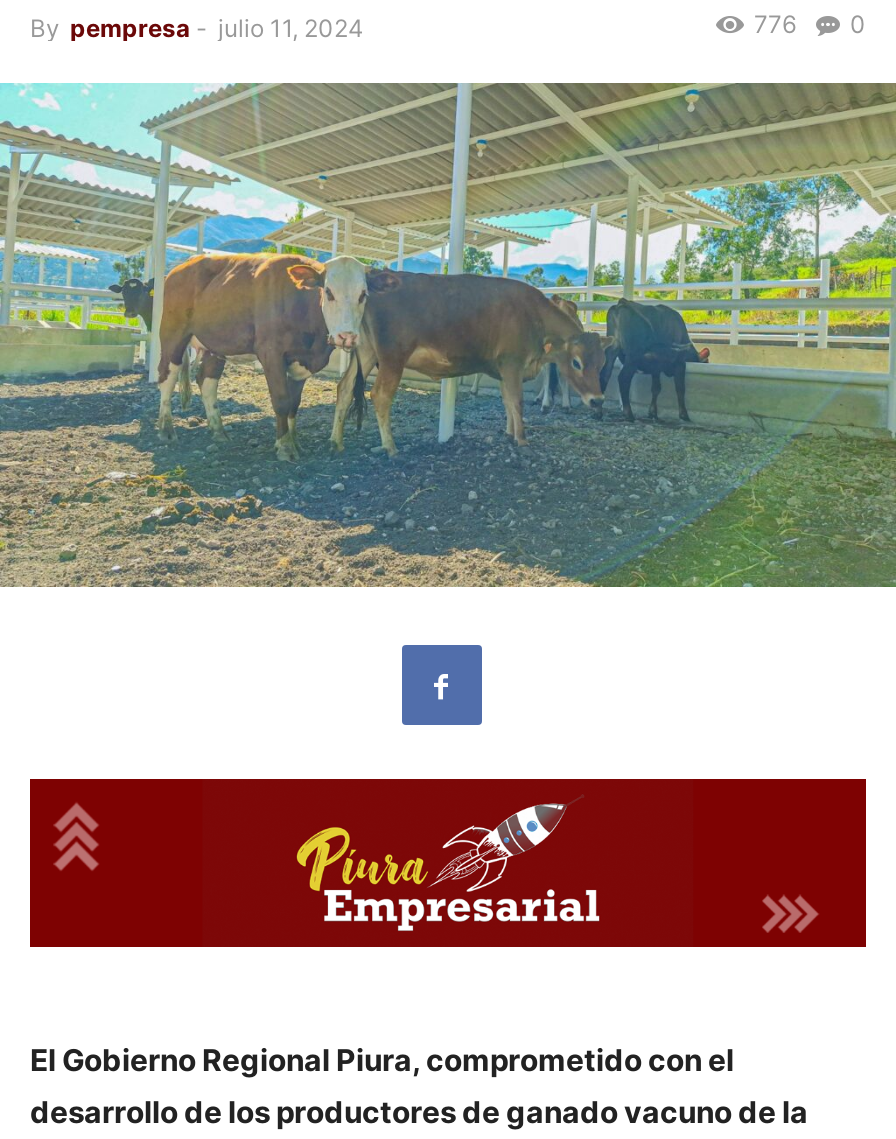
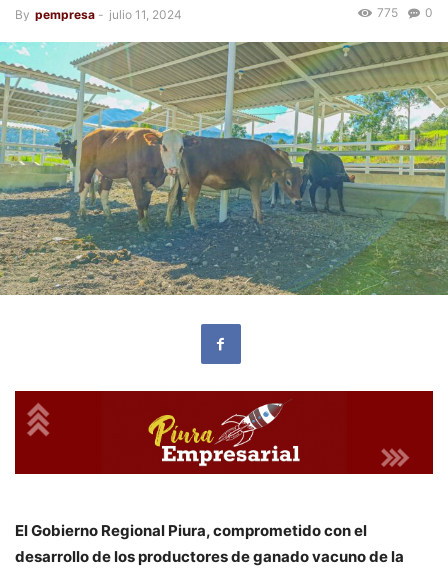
- 776 0
+ 775 0
